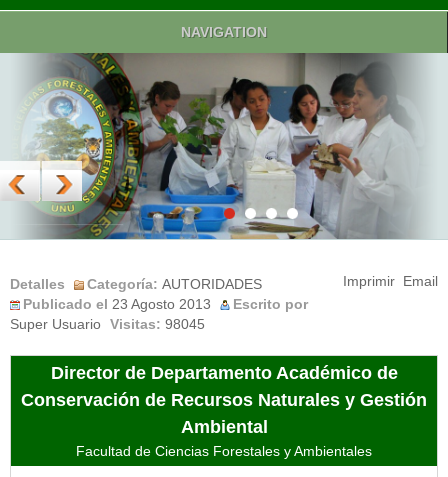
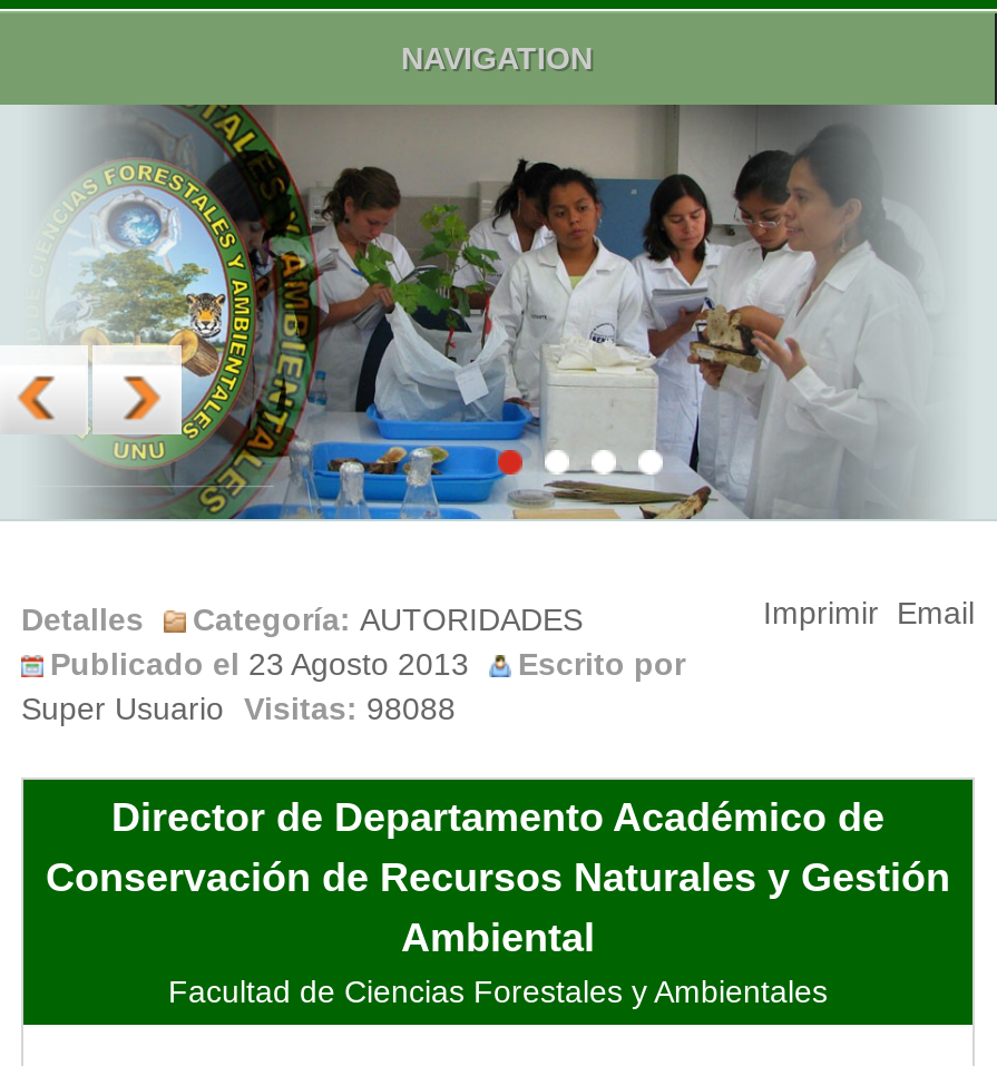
- Super Usuario Visitas: 98045
+ Super Usuario Visitas: 98088
